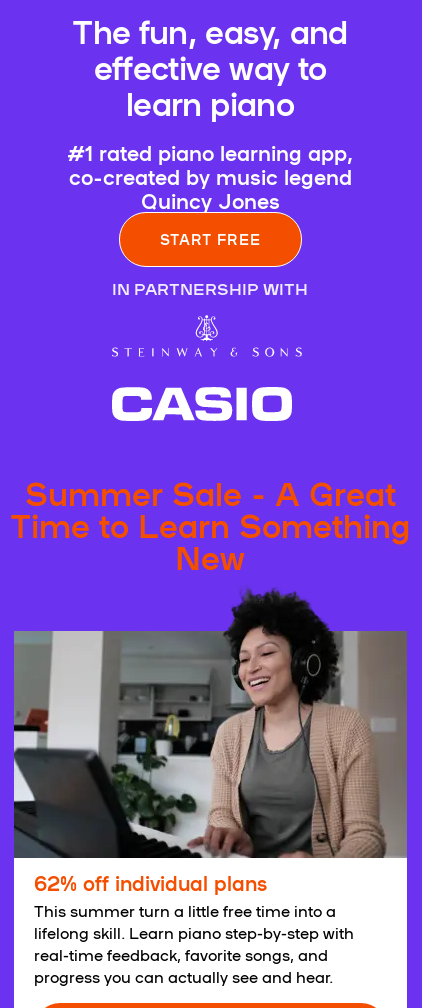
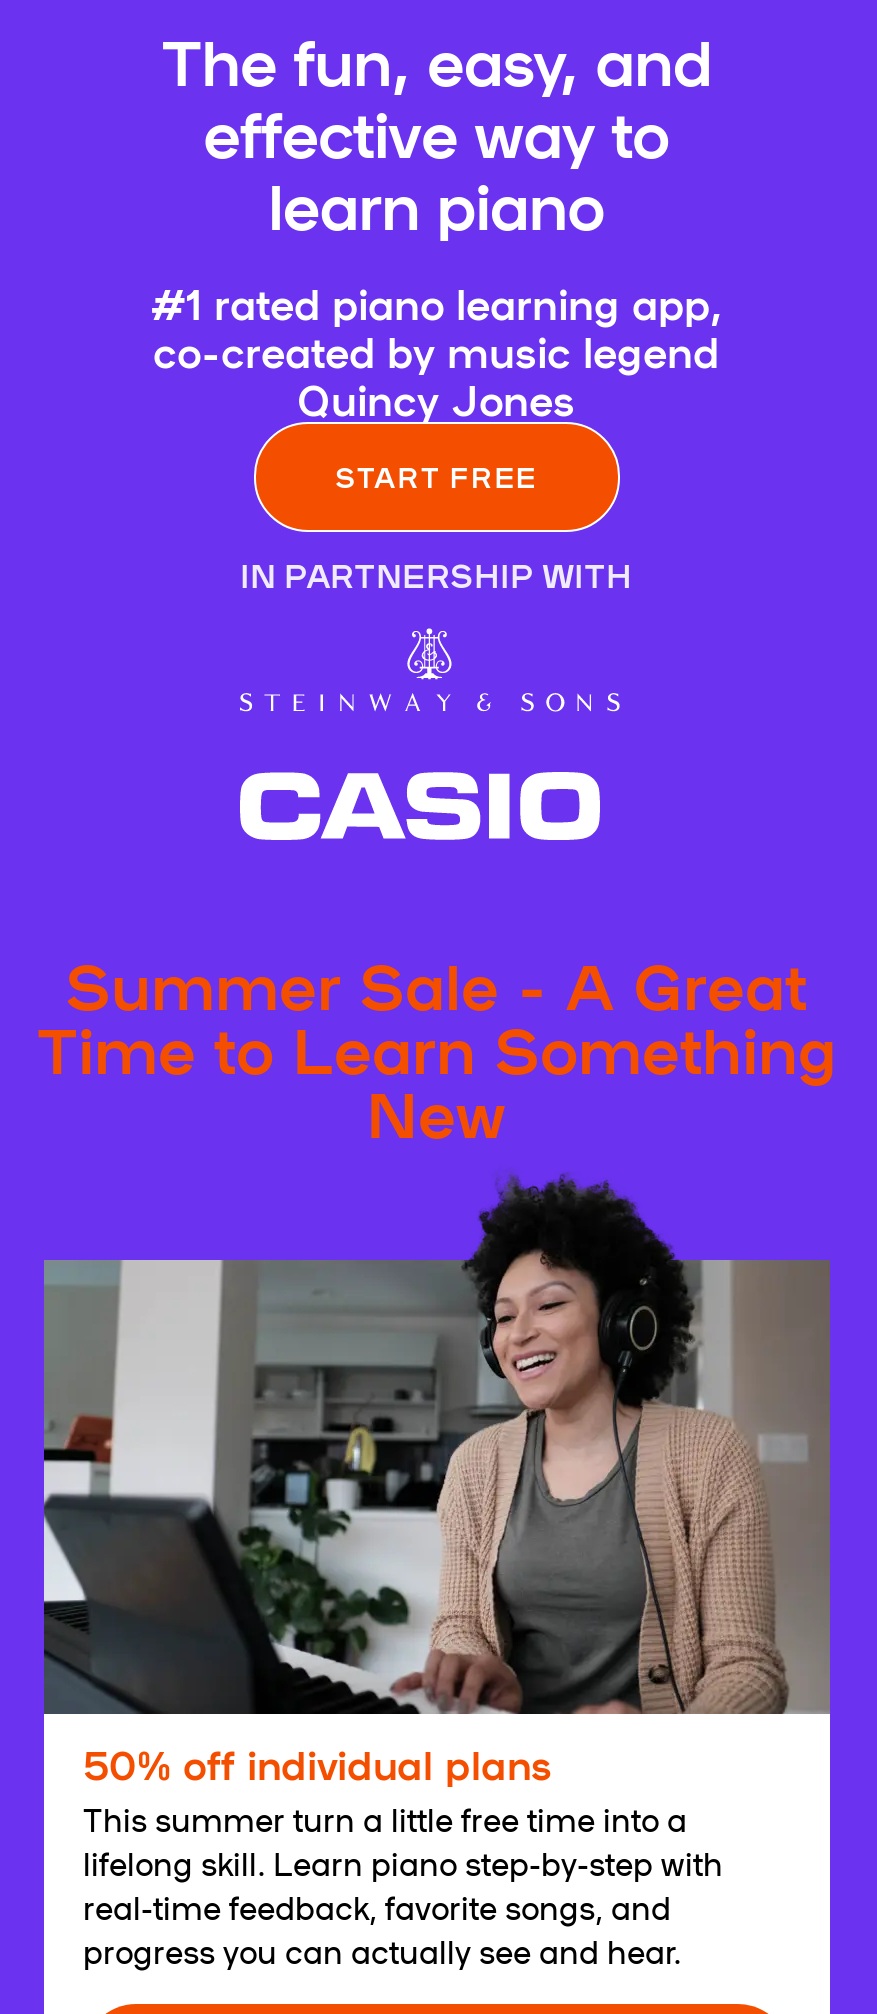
- 62% off individual plans
+ 50% off individual plans
